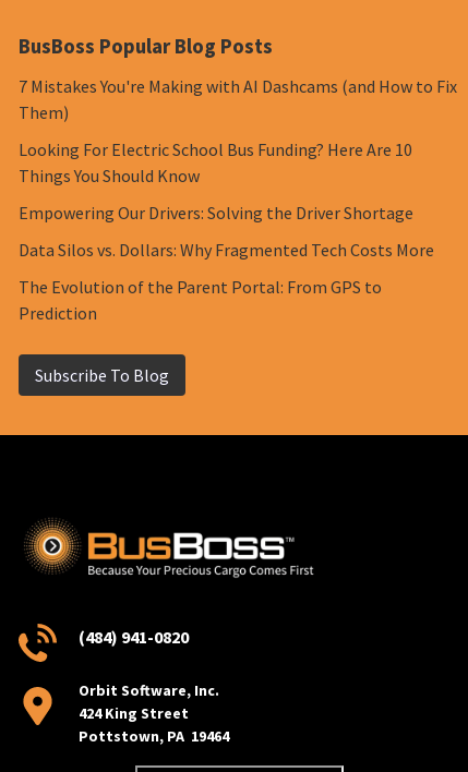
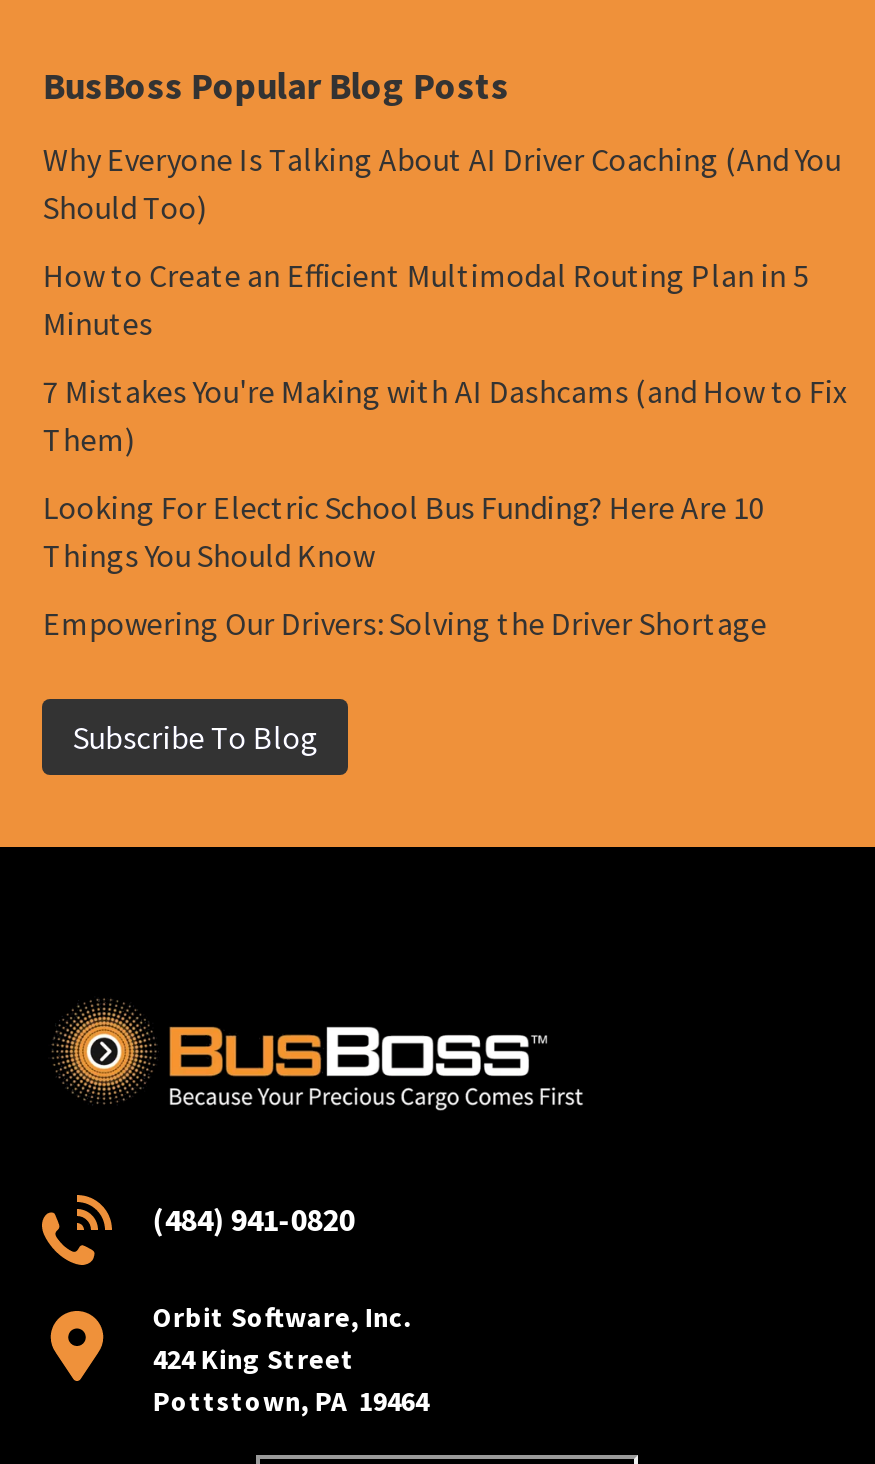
+ Why Everyone Is Talking About AI Driver Coaching (And You
+ Should Too)
+ How to Create an Efficient Multimodal Routing Plan in 5
+ Minutes

moved down: 7 Mistakes You're Making with AI Dashcams (and How to Fix | Them) | Looking For Electric School Bus Funding? Here Are 10 | Things You Should Know | Empowering Our Drivers: Solving the Driver Shortage

- Data Silos vs. Dollars: Why Fragmented Tech Costs More
- The Evolution of the Parent Portal: From GPS to
- Prediction
